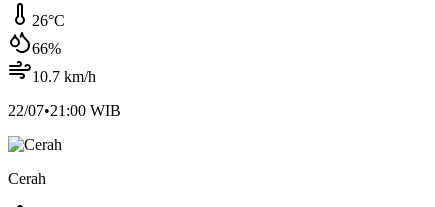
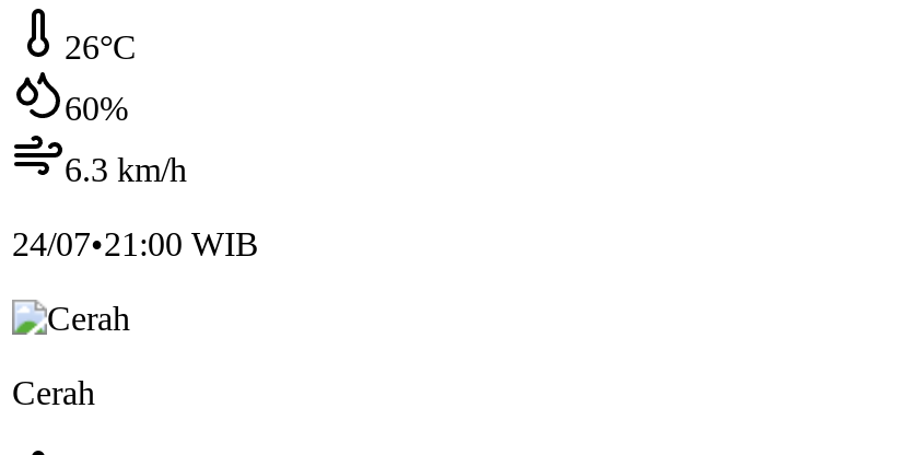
- 66%
+ 60%

- 10.7 km/h
+ 6.3 km/h

- 22/07•21:00 WIB
+ 24/07•21:00 WIB
